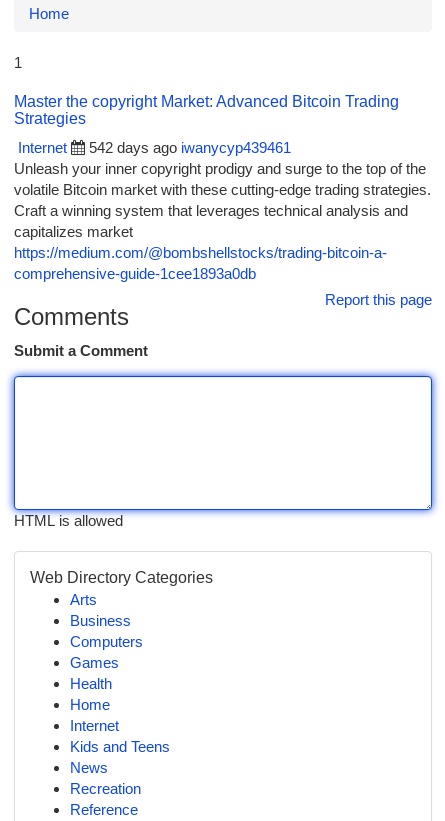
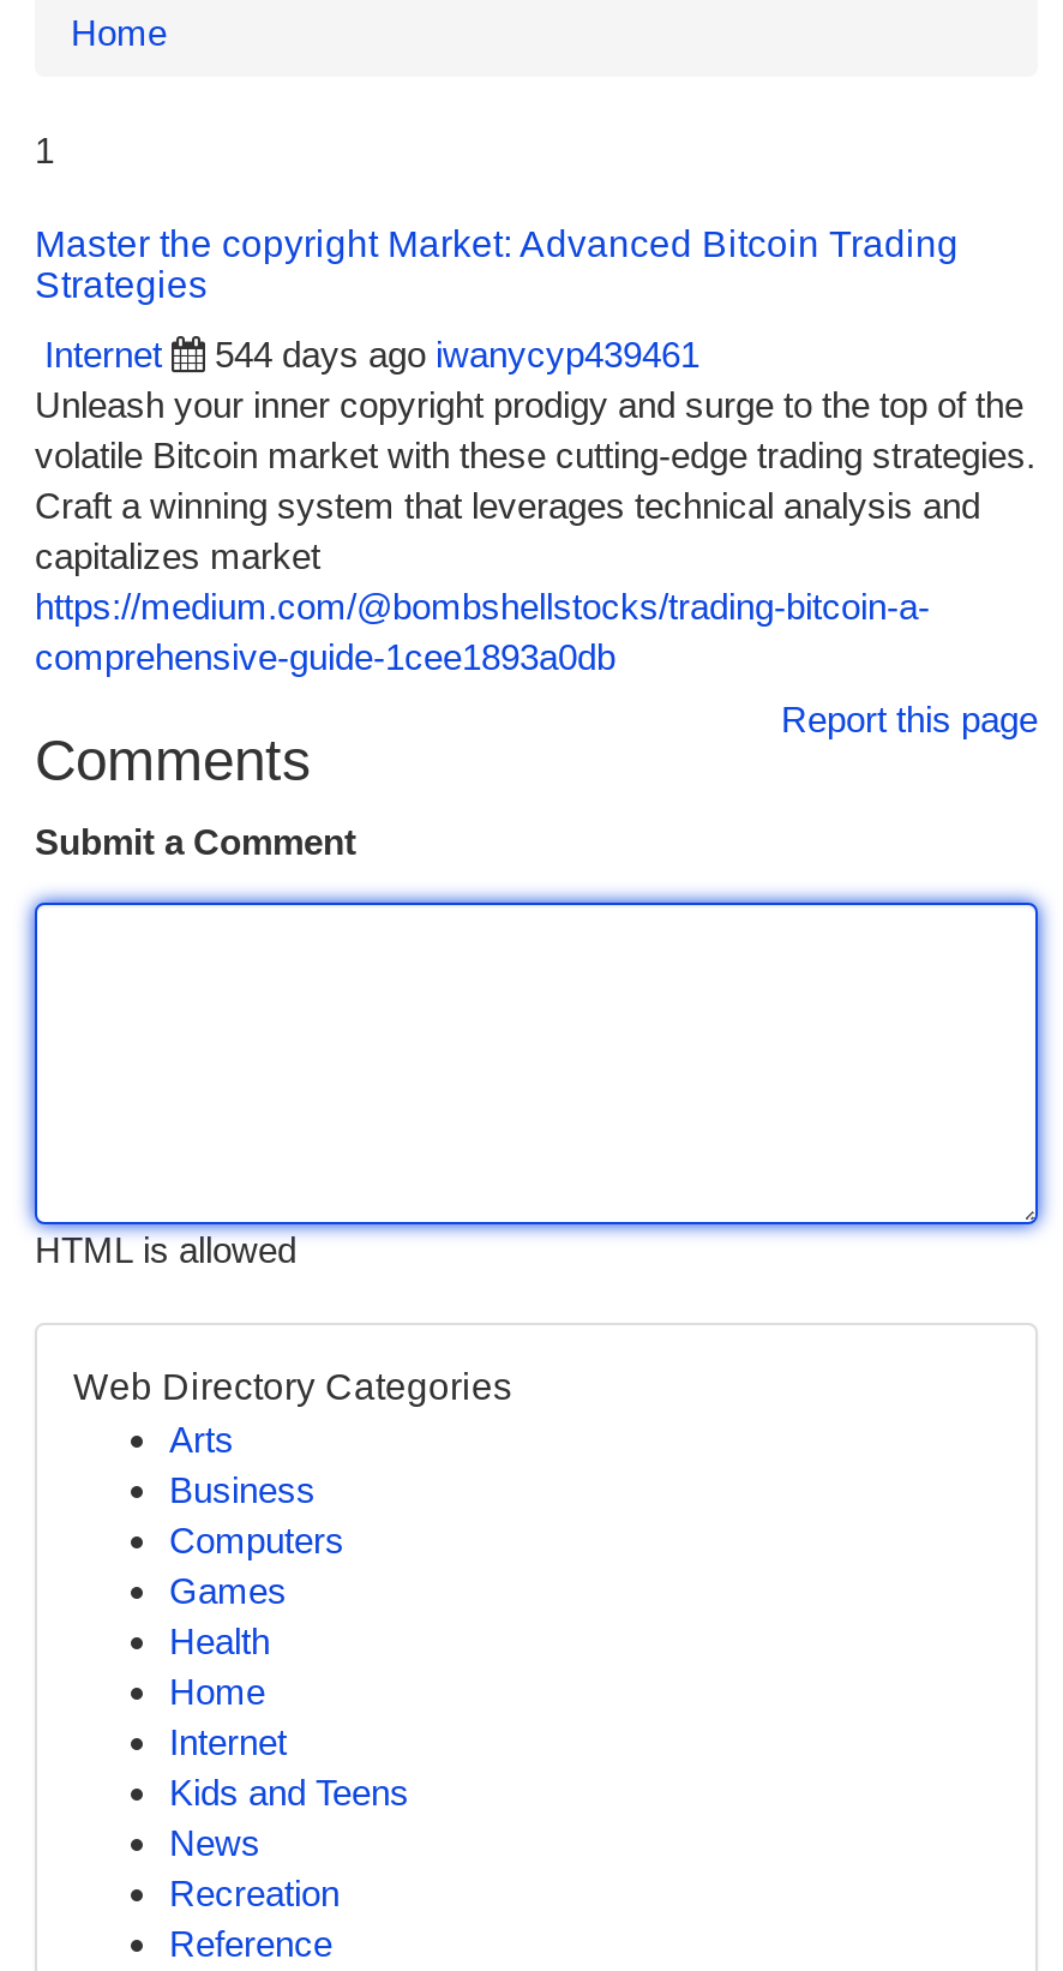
- 542 days ago iwanycyp439461
+ 544 days ago iwanycyp439461
